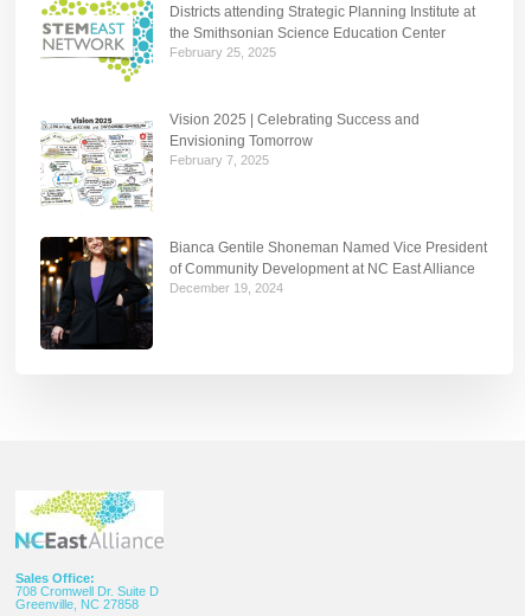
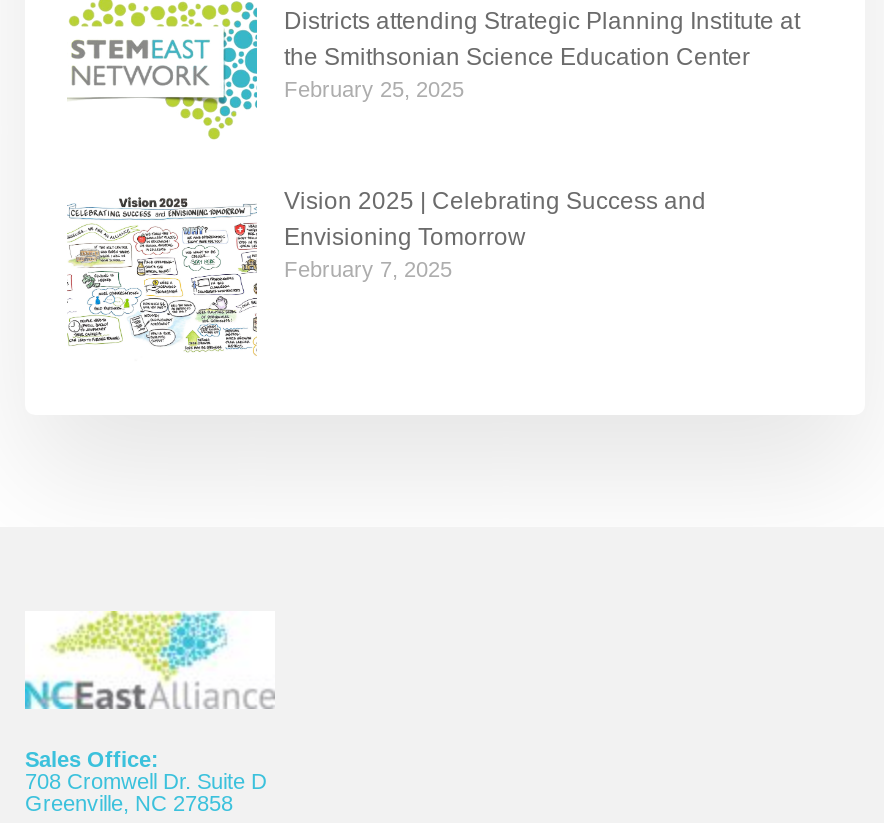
- [image]
- Bianca Gentile Shoneman Named Vice President
- of Community Development at NC East Alliance
- December 19, 2024
